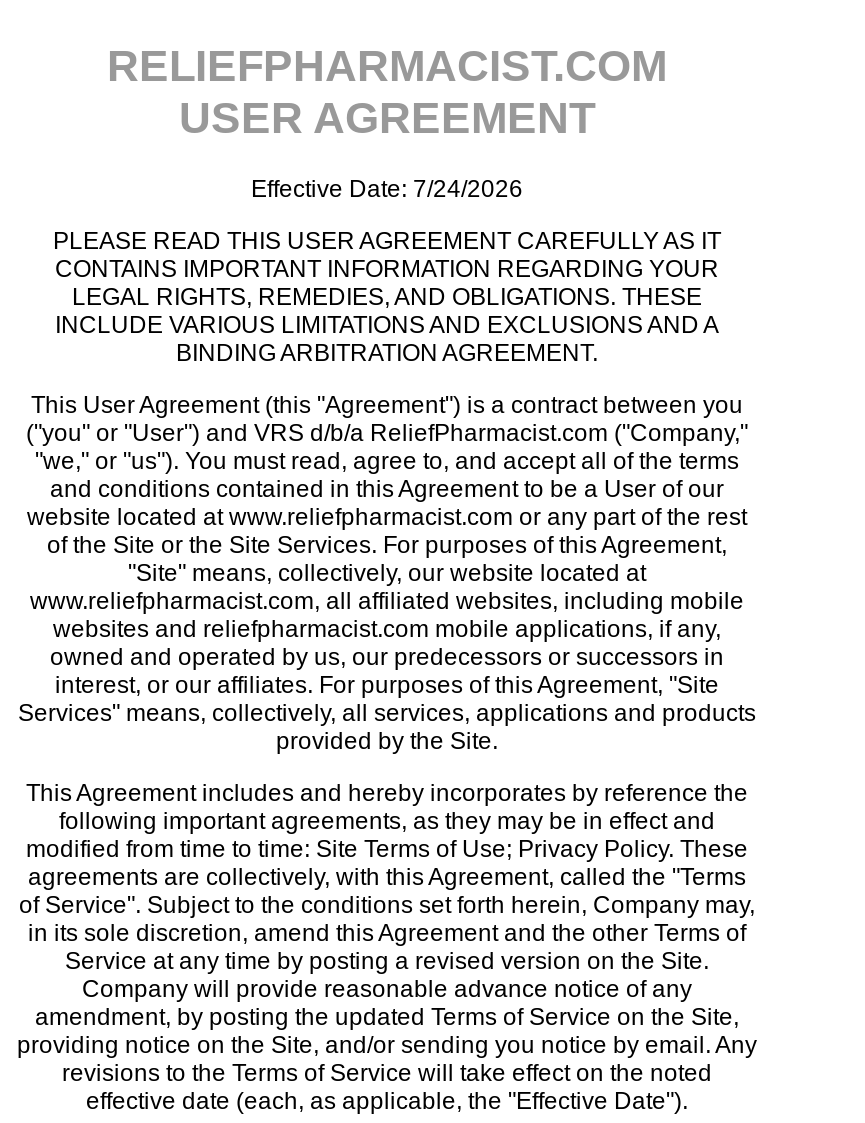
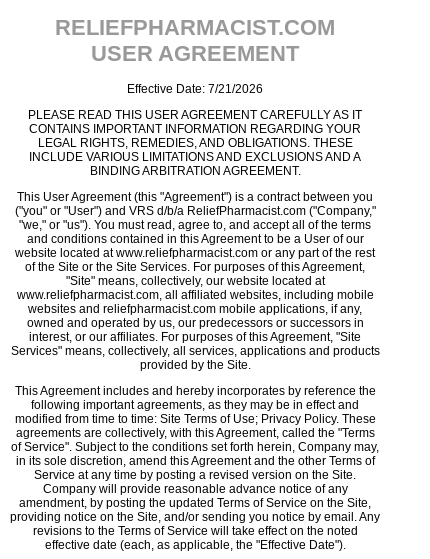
- Effective Date: 7/24/2026
+ Effective Date: 7/21/2026
